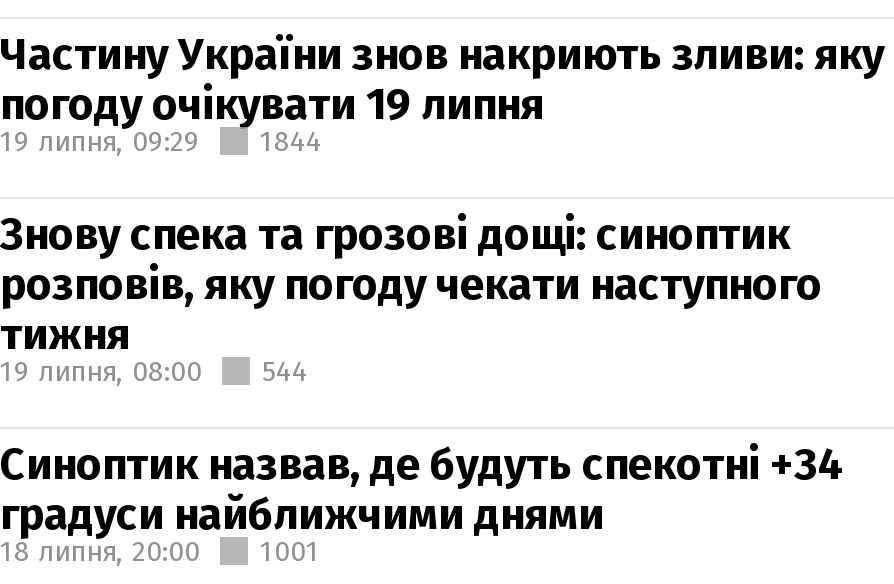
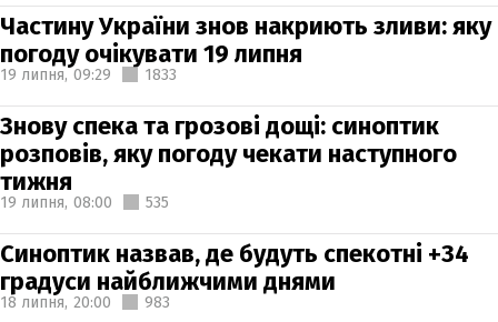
- 19 липня, 09:29 1844
+ 19 липня, 09:29 1833

- 19 липня, 08:00 544
+ 19 липня, 08:00 535

- 18 липня, 20:00 1001
+ 18 липня, 20:00 983
